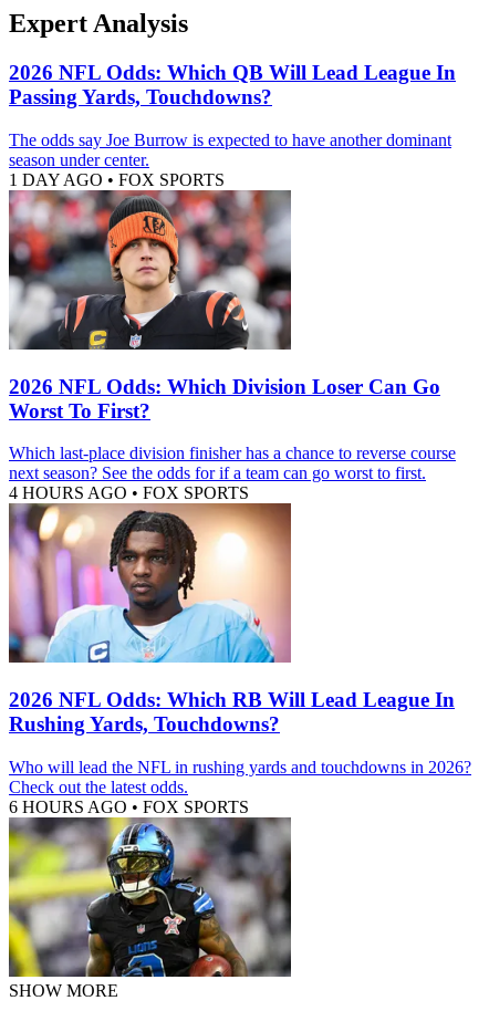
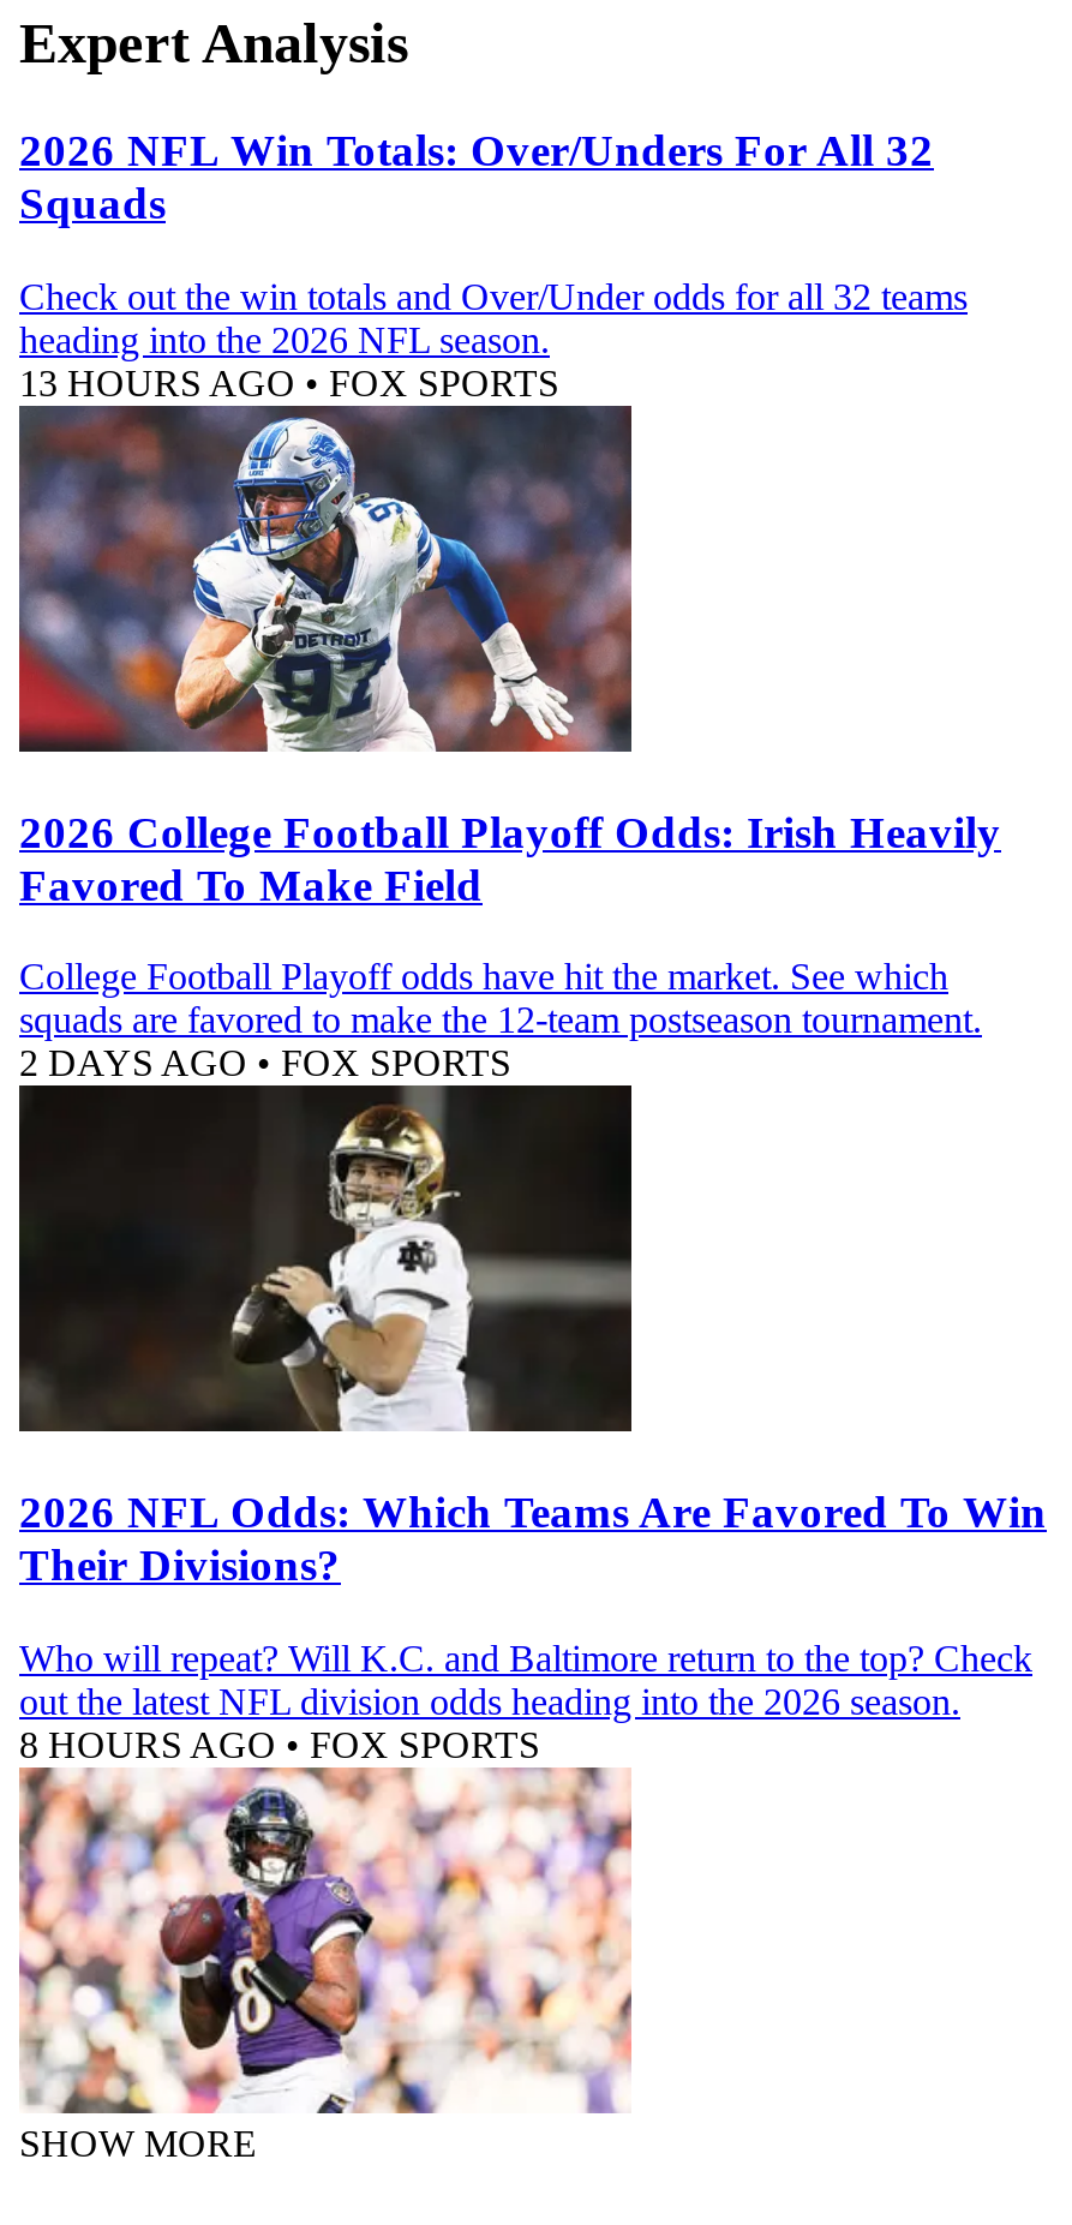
- 2026 NFL Odds: Which QB Will Lead League In
- Passing Yards, Touchdowns?
+ 2026 NFL Win Totals: Over/Unders For All 32
+ Squads

- The odds say Joe Burrow is expected to have another dominant
- season under center.
- 1 DAY AGO • FOX SPORTS
+ Check out the win totals and Over/Under odds for all 32 teams
+ heading into the 2026 NFL season.
+ 13 HOURS AGO • FOX SPORTS

- [image]
- 2026 NFL Odds: Which Division Loser Can Go
- Worst To First?
+ [image]
+ 2026 College Football Playoff Odds: Irish Heavily
+ Favored To Make Field

- [image]
- Which last-place division finisher has a chance to reverse course
- next season? See the odds for if a team can go worst to first.
- 4 HOURS AGO • FOX SPORTS
+ [image]
+ College Football Playoff odds have hit the market. See which
+ squads are favored to make the 12-team postseason tournament.
+ 2 DAYS AGO • FOX SPORTS

- 2026 NFL Odds: Which RB Will Lead League In
- Rushing Yards, Touchdowns?
+ 2026 NFL Odds: Which Teams Are Favored To Win
+ Their Divisions?

- Who will lead the NFL in rushing yards and touchdowns in 2026?
- Check out the latest odds.
- 6 HOURS AGO • FOX SPORTS
+ Who will repeat? Will K.C. and Baltimore return to the top? Check
+ out the latest NFL division odds heading into the 2026 season.
+ 8 HOURS AGO • FOX SPORTS

- [image]
+ [image]
